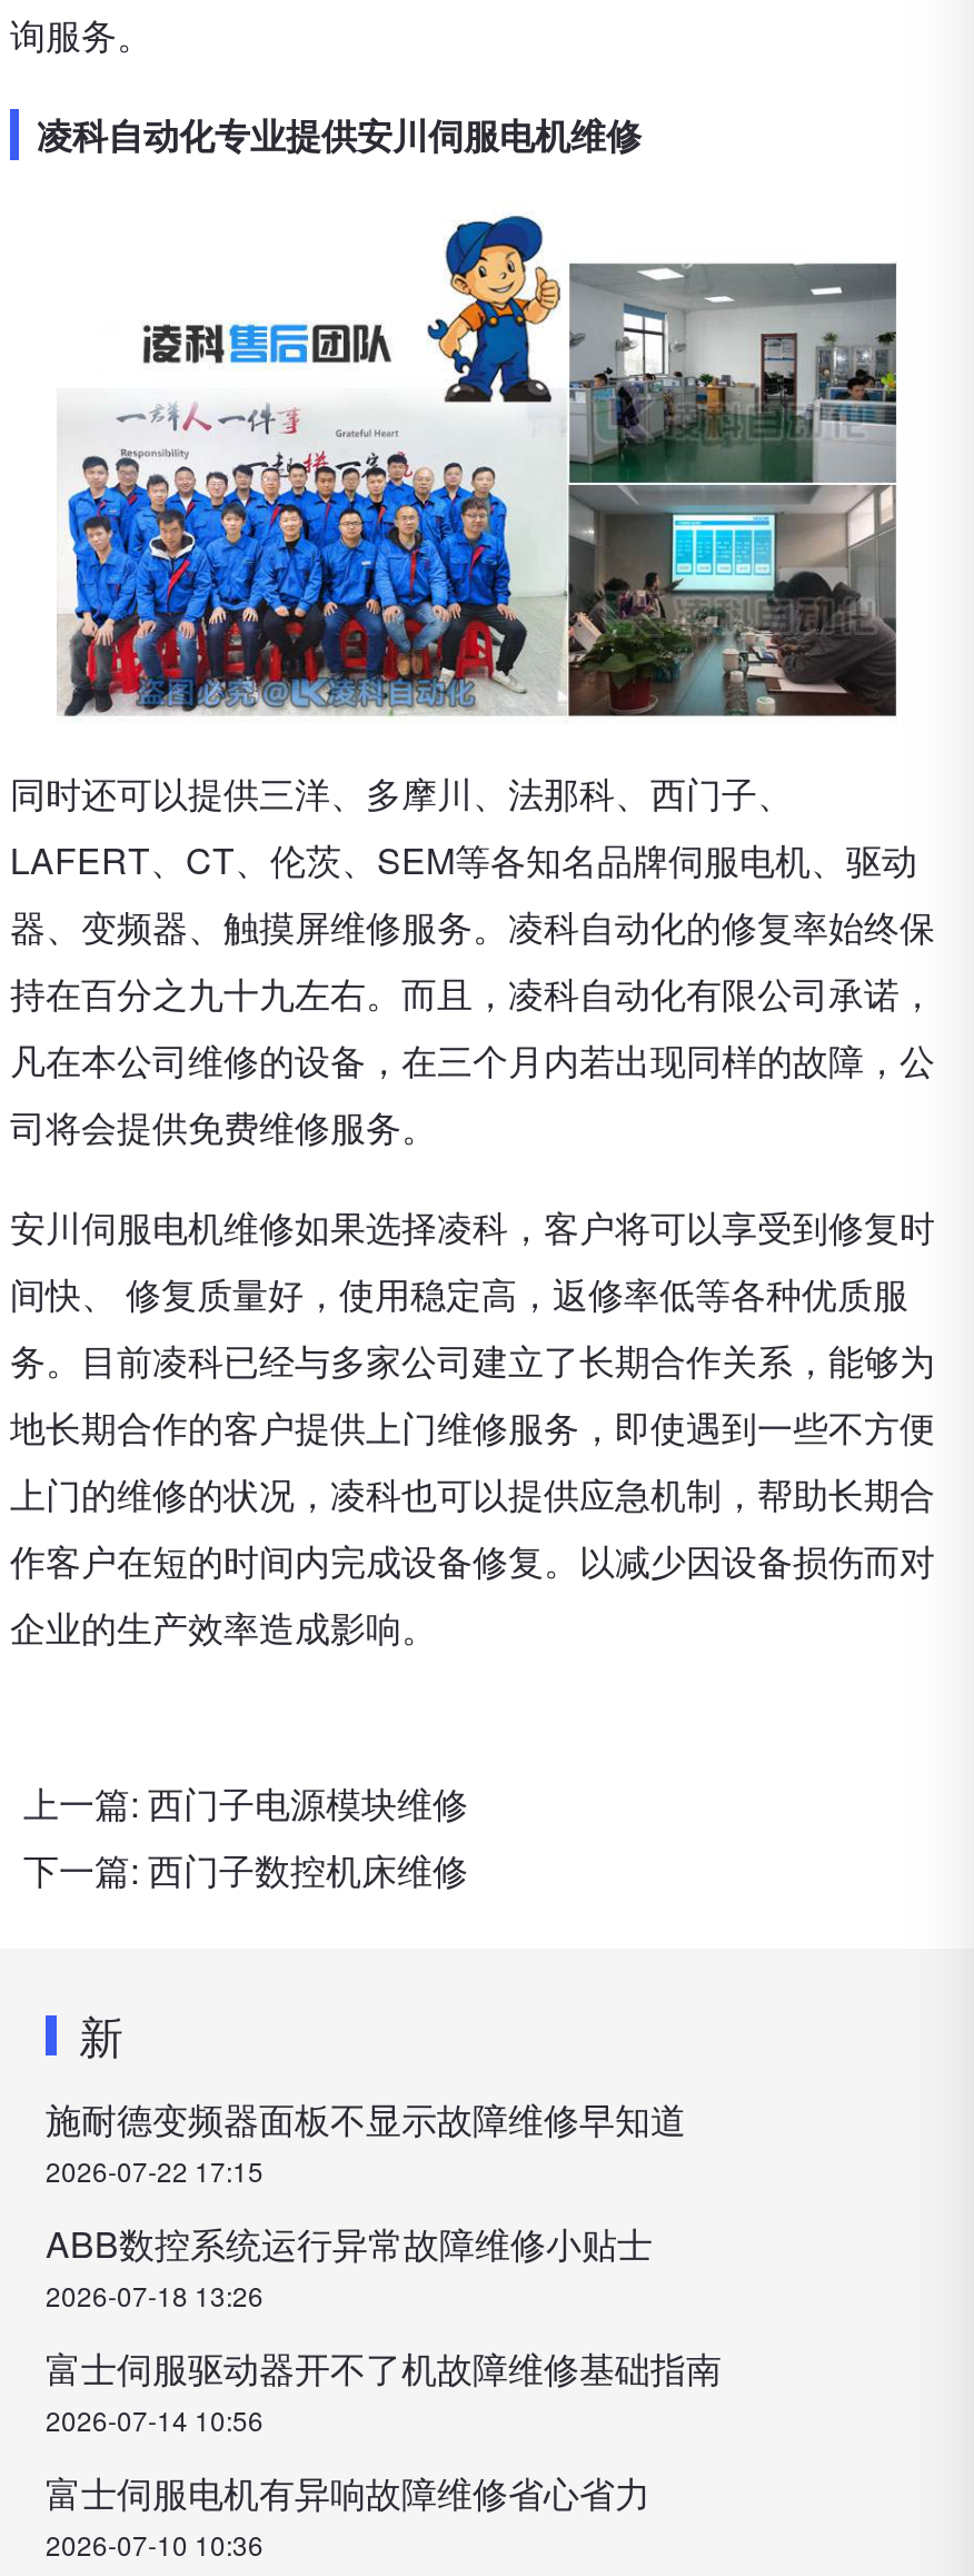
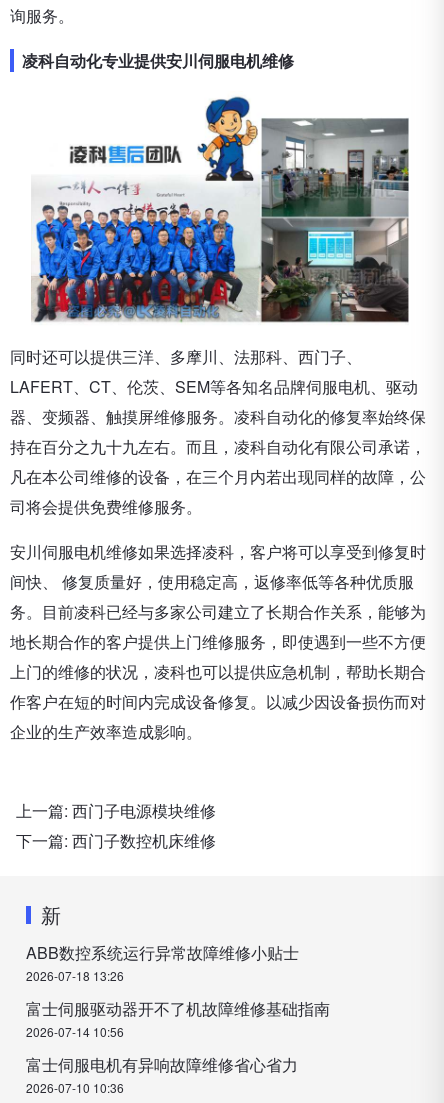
- 施耐德变频器面板不显示故障维修早知道
- 2026-07-22 17:15
